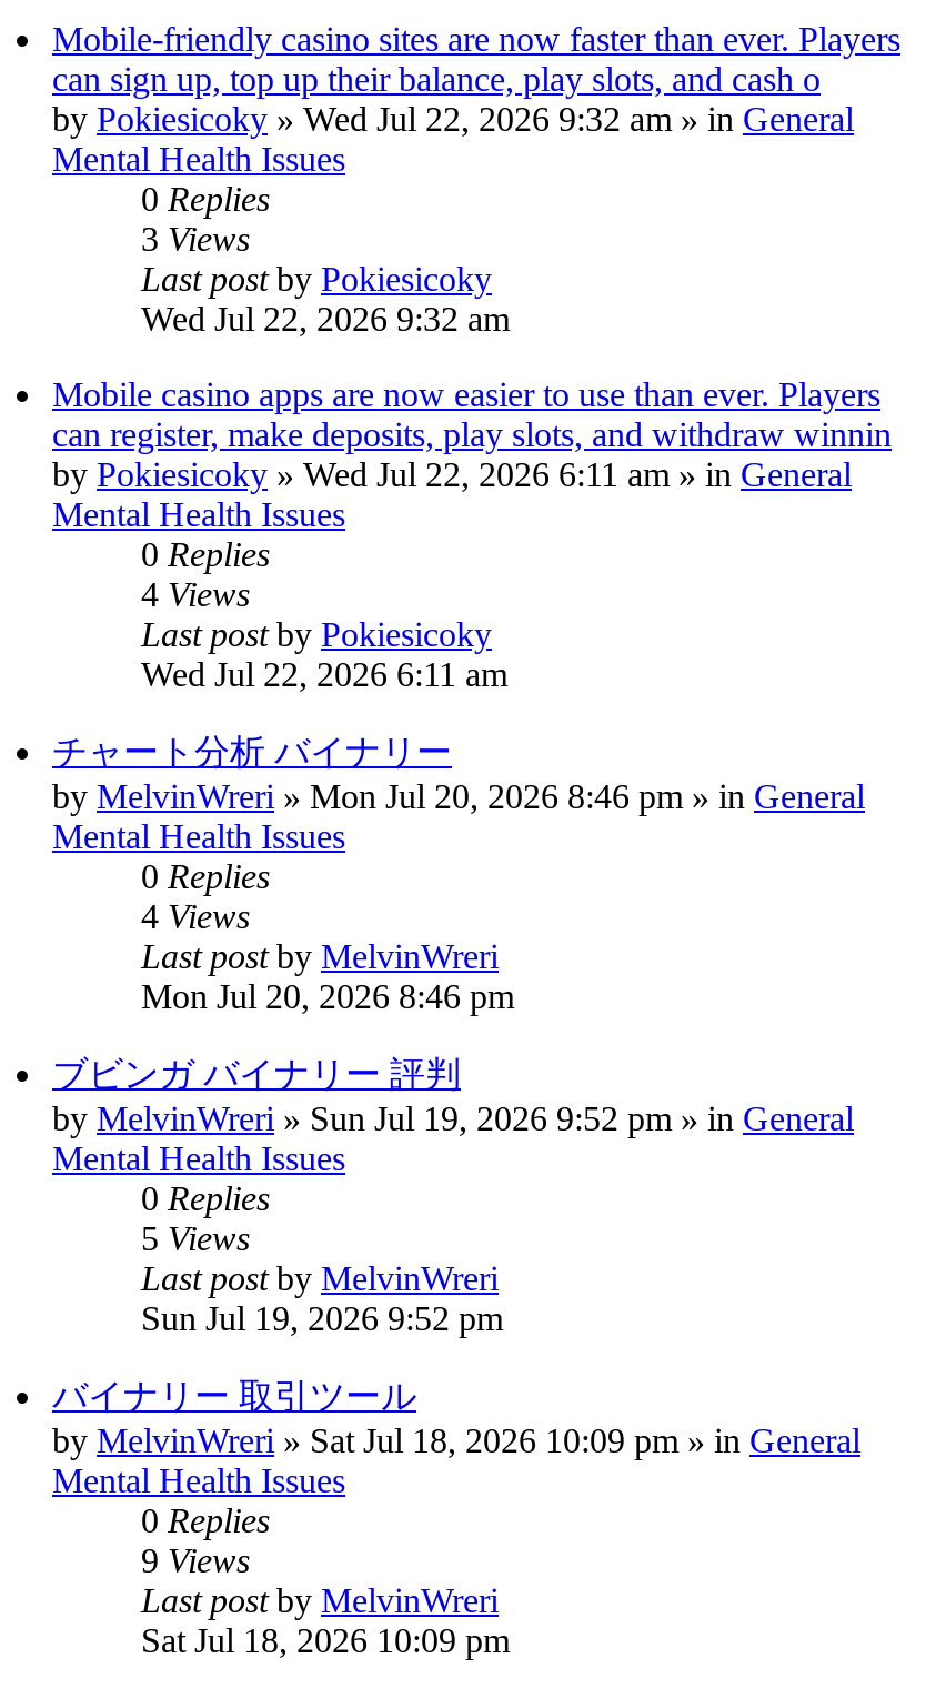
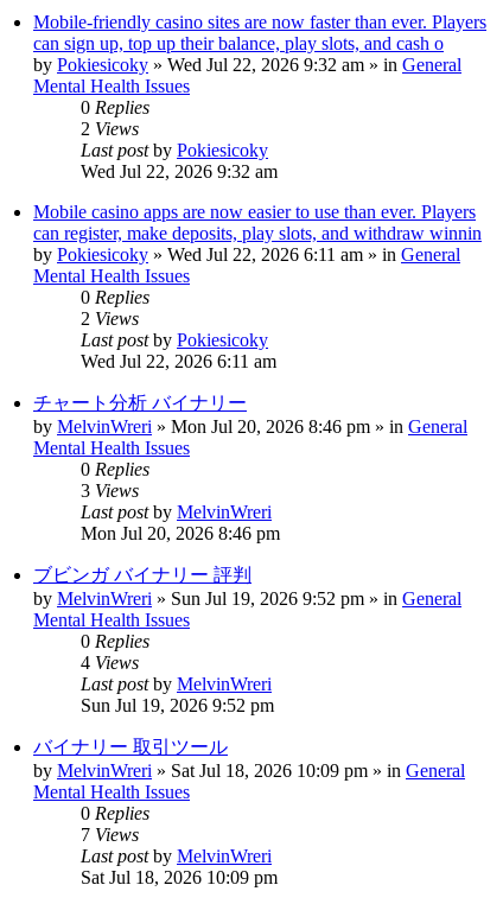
- 3 Views
+ 2 Views

- 4 Views
+ 2 Views

- 4 Views
+ 3 Views

- 5 Views
+ 4 Views

- 9 Views
+ 7 Views
